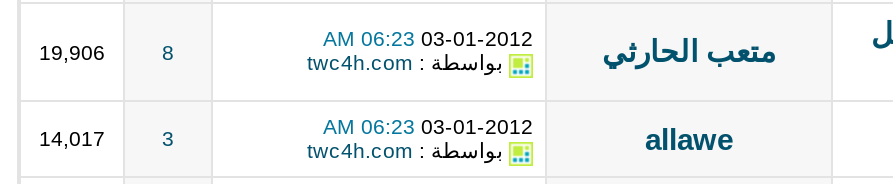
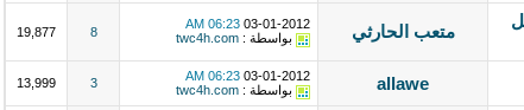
- 19,906
+ 19,877

- 14,017
+ 13,999
